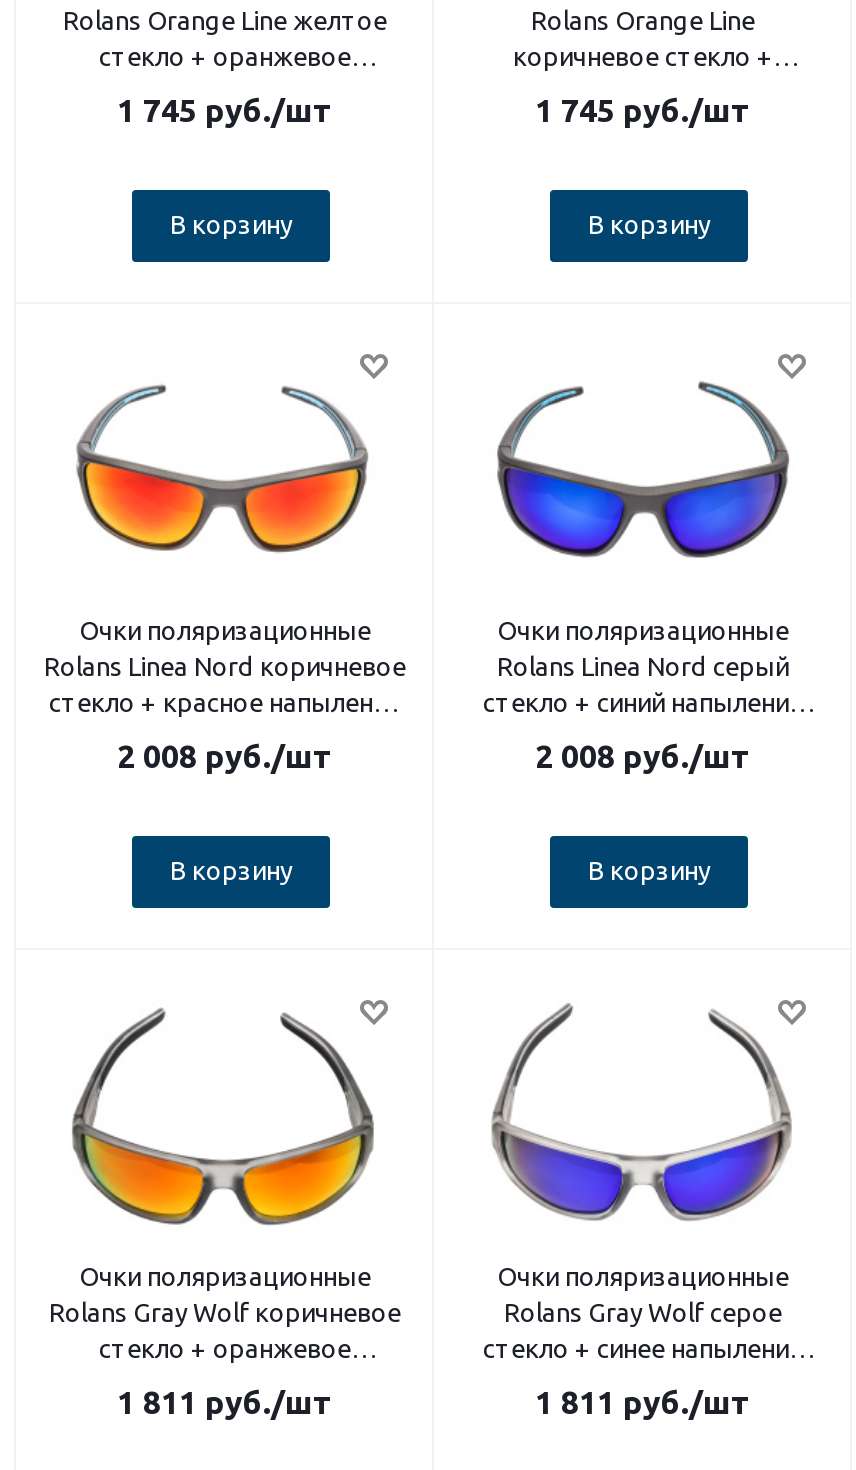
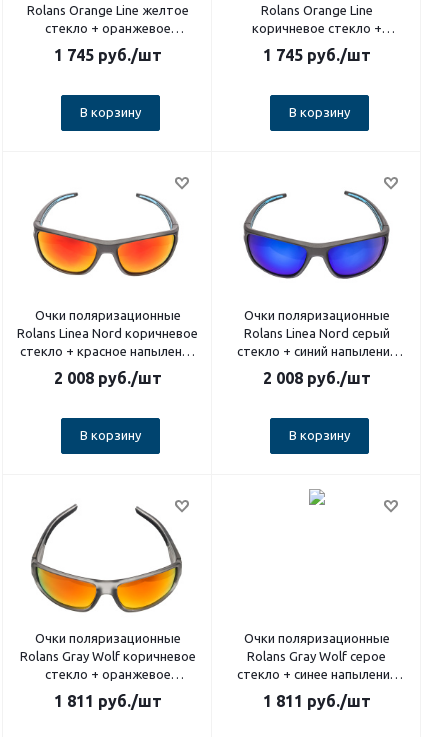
- [image]
